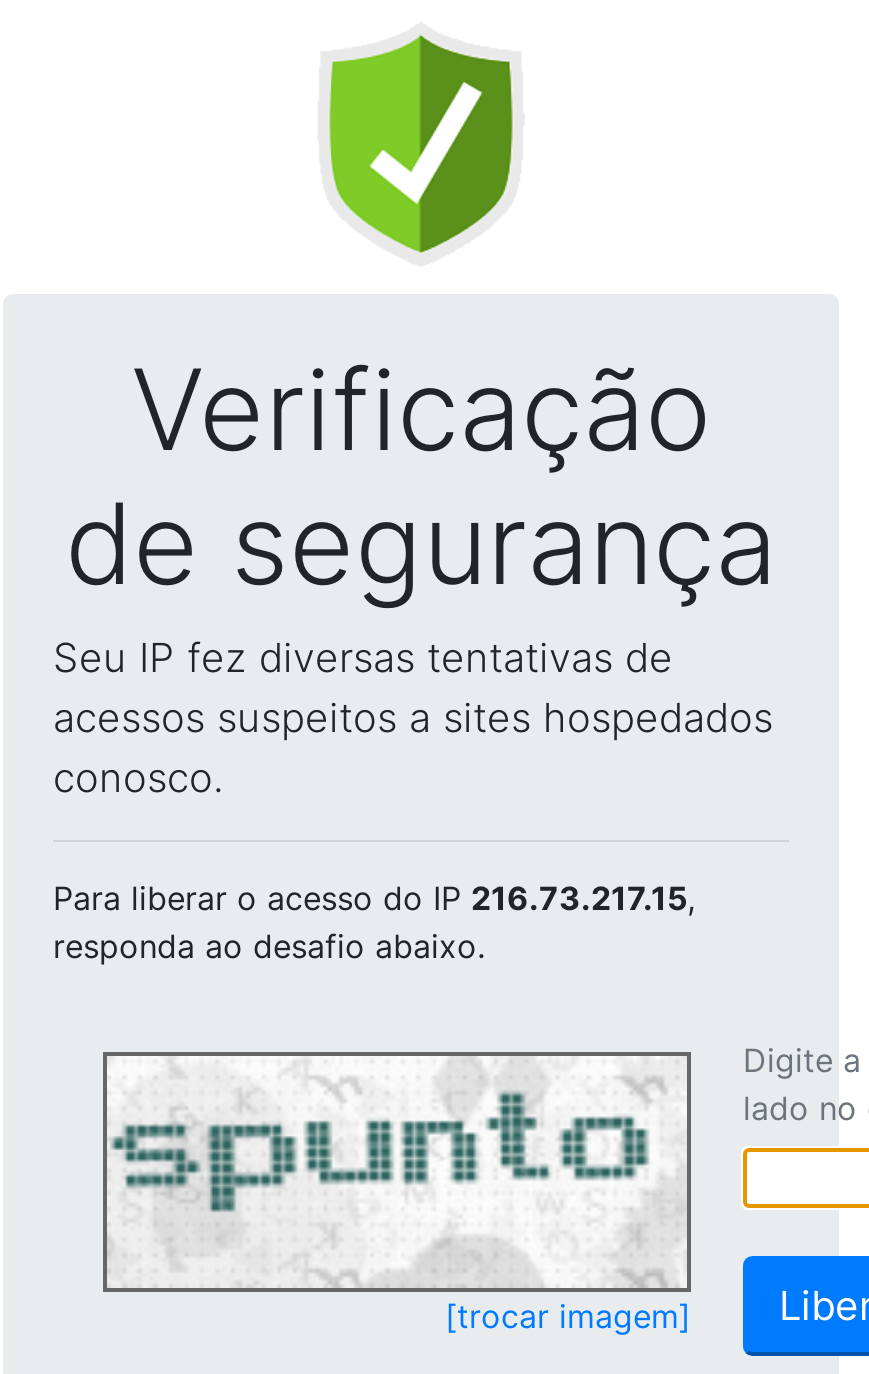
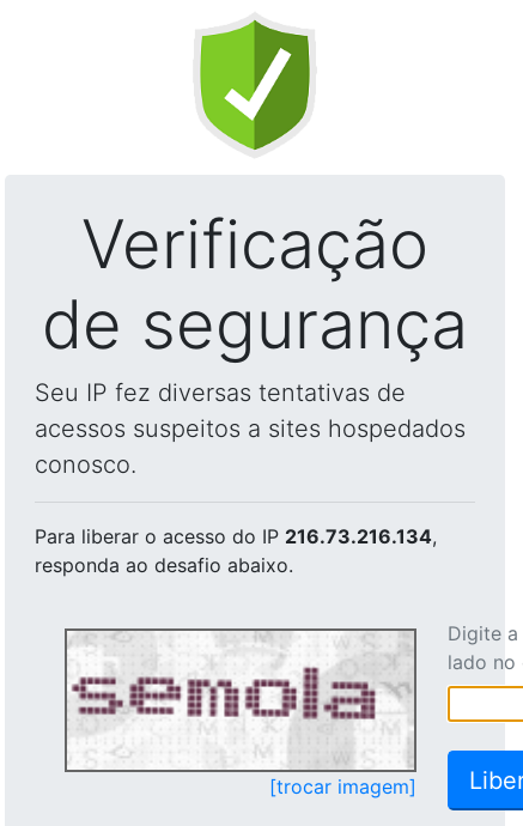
- Para liberar o acesso do IP 216.73.217.15,
+ Para liberar o acesso do IP 216.73.216.134,

- [image]
+ [image]
